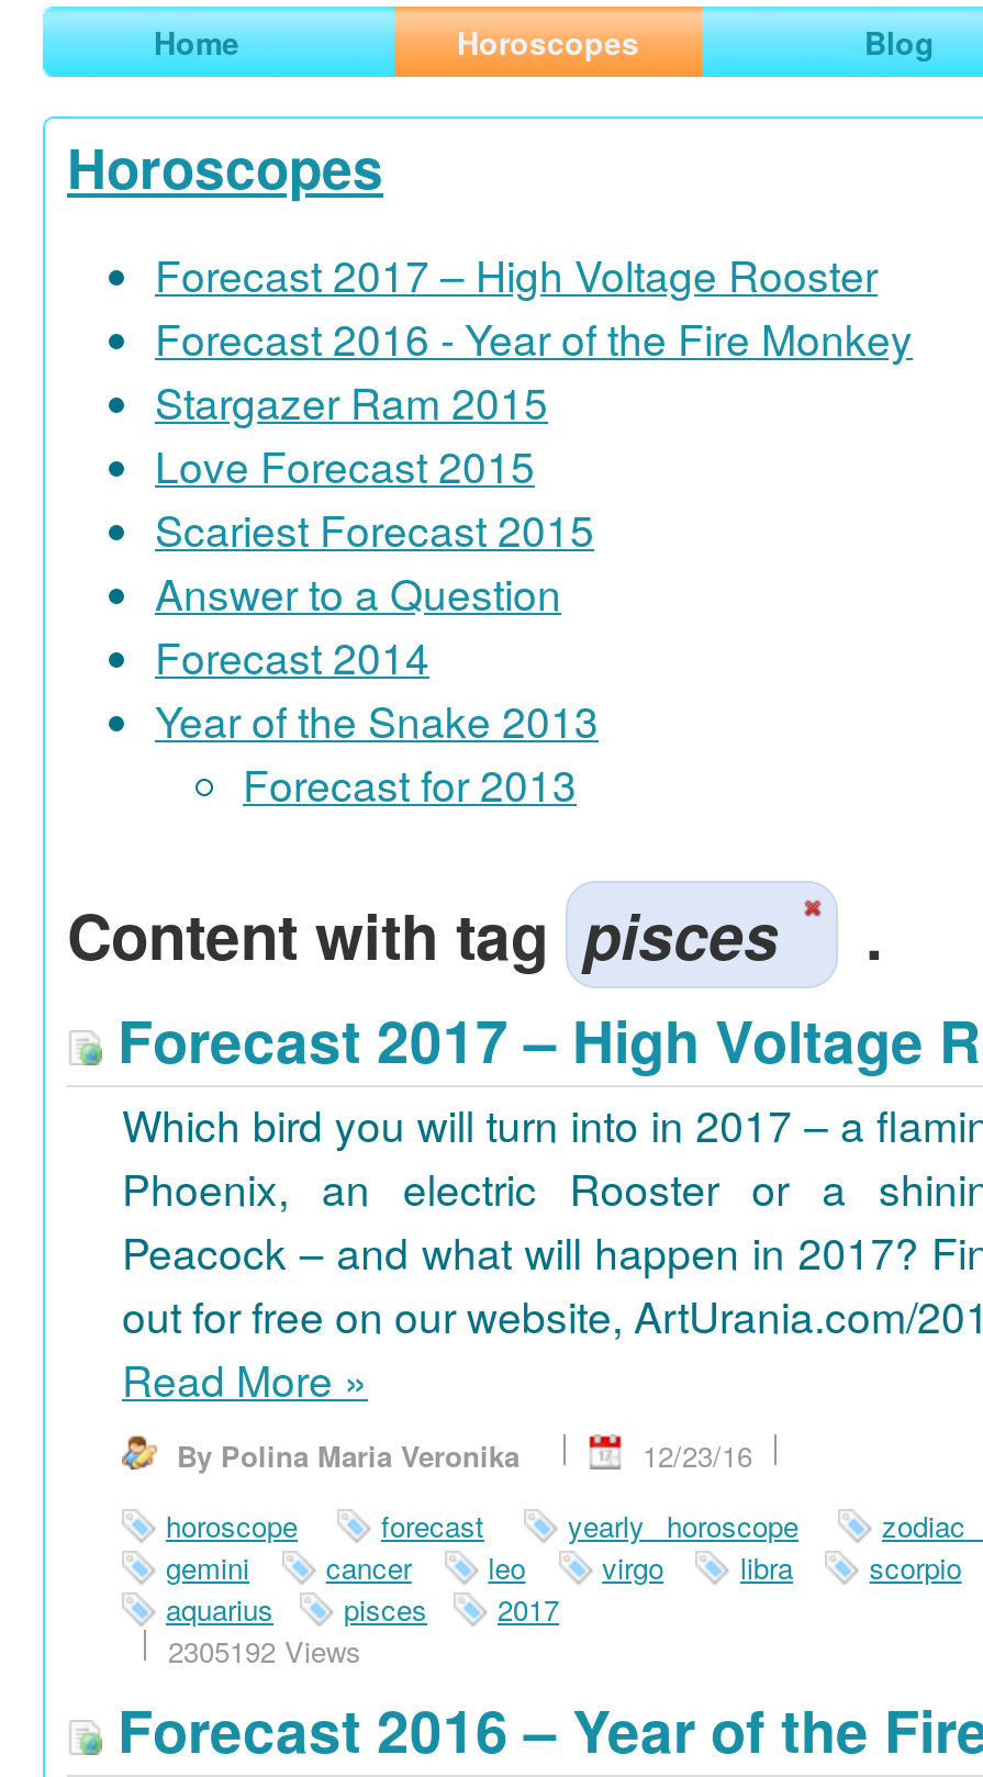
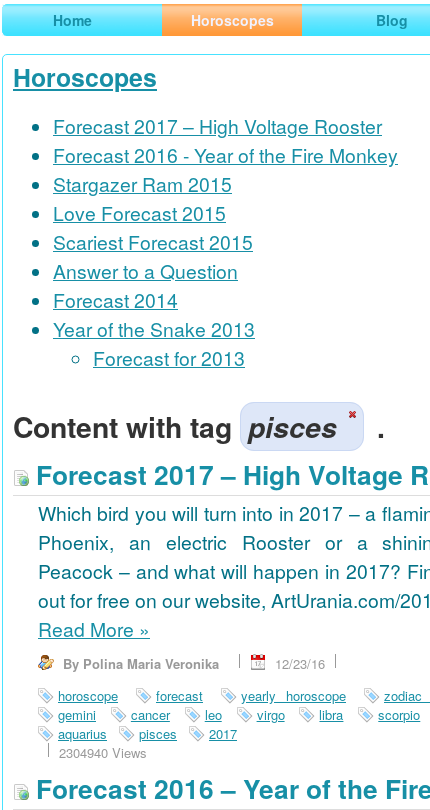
- 2305192 Views
+ 2304940 Views
